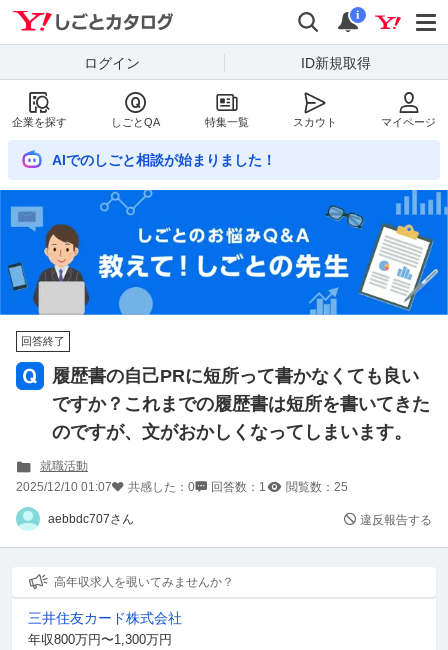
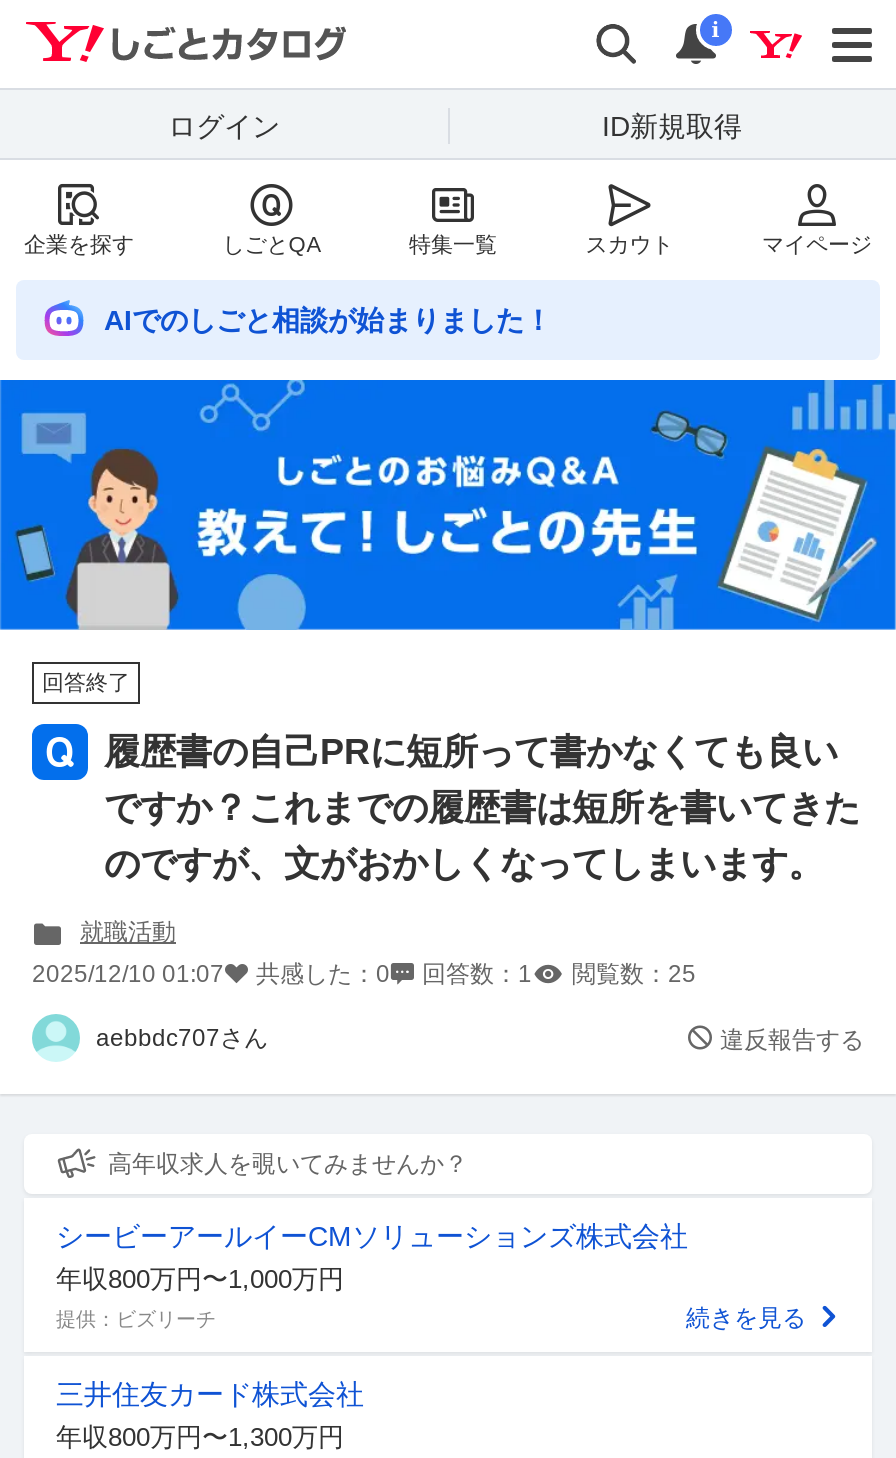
+ シービーアールイーCMソリューションズ株式会社
+ 年収800万円〜1,000万円
+ 提供：ビズリーチ
+ 続きを見る
